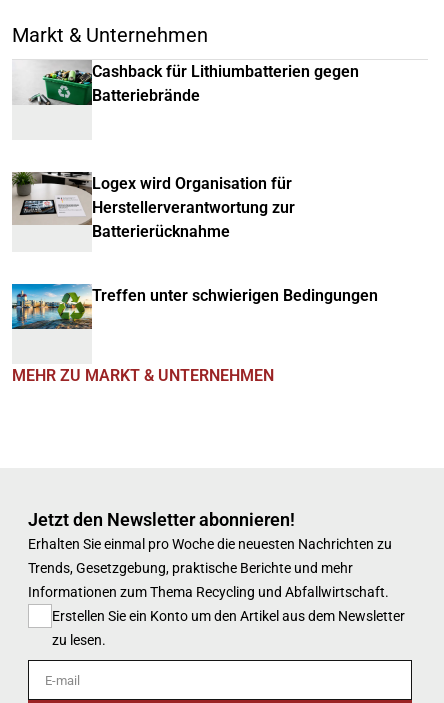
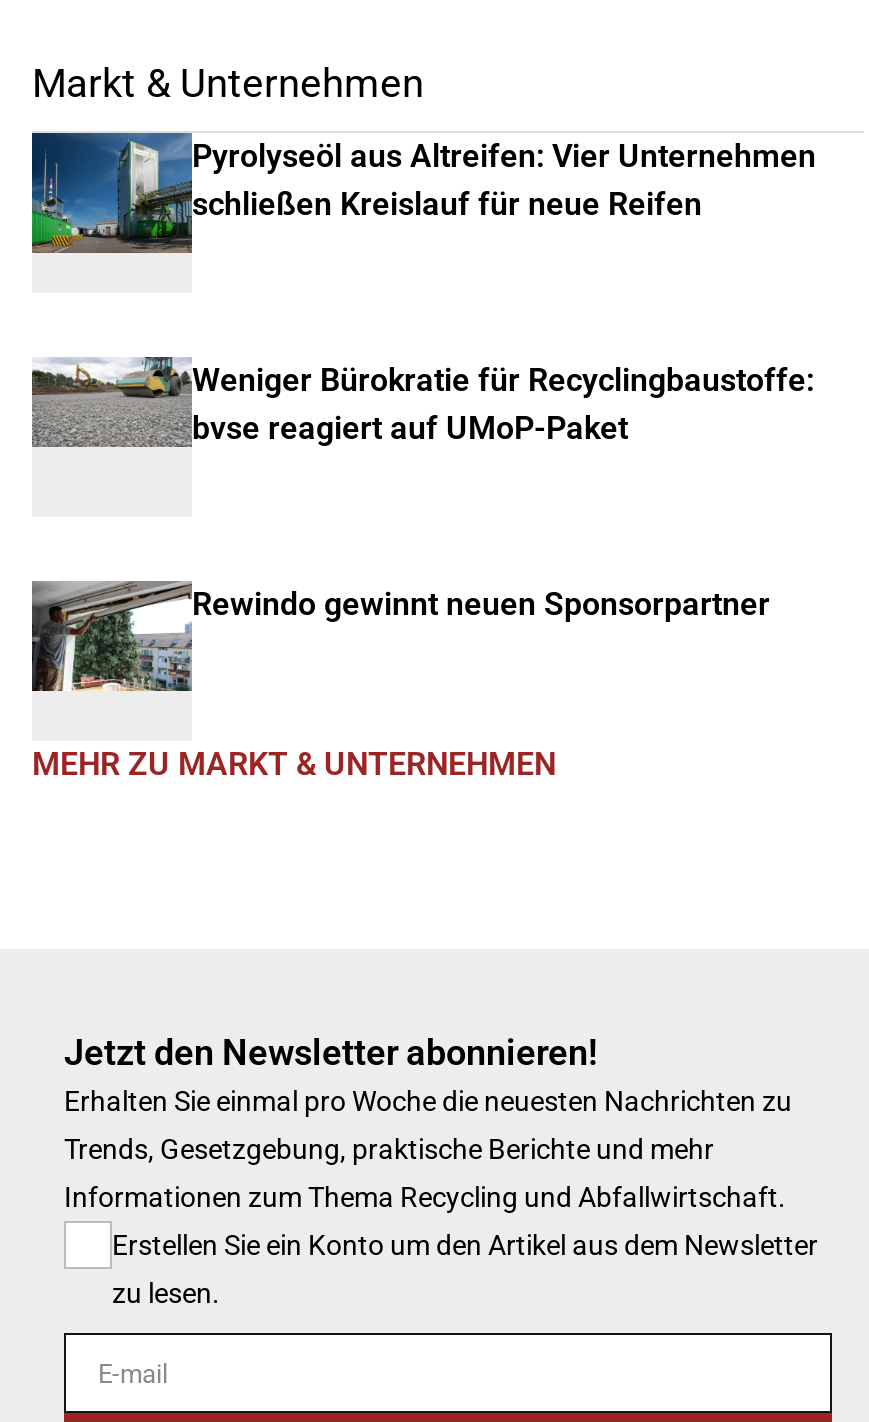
- [image]
- Cashback für Lithiumbatterien gegen
- Batteriebrände
+ [image]
+ Pyrolyseöl aus Altreifen: Vier Unternehmen
+ schließen Kreislauf für neue Reifen

- [image]
- Logex wird Organisation für
- Herstellerverantwortung zur
- Batterierücknahme
+ [image]
+ Weniger Bürokratie für Recyclingbaustoffe:
+ bvse reagiert auf UMoP-Paket

- [image]
- Treffen unter schwierigen Bedingungen
+ [image]
+ Rewindo gewinnt neuen Sponsorpartner
